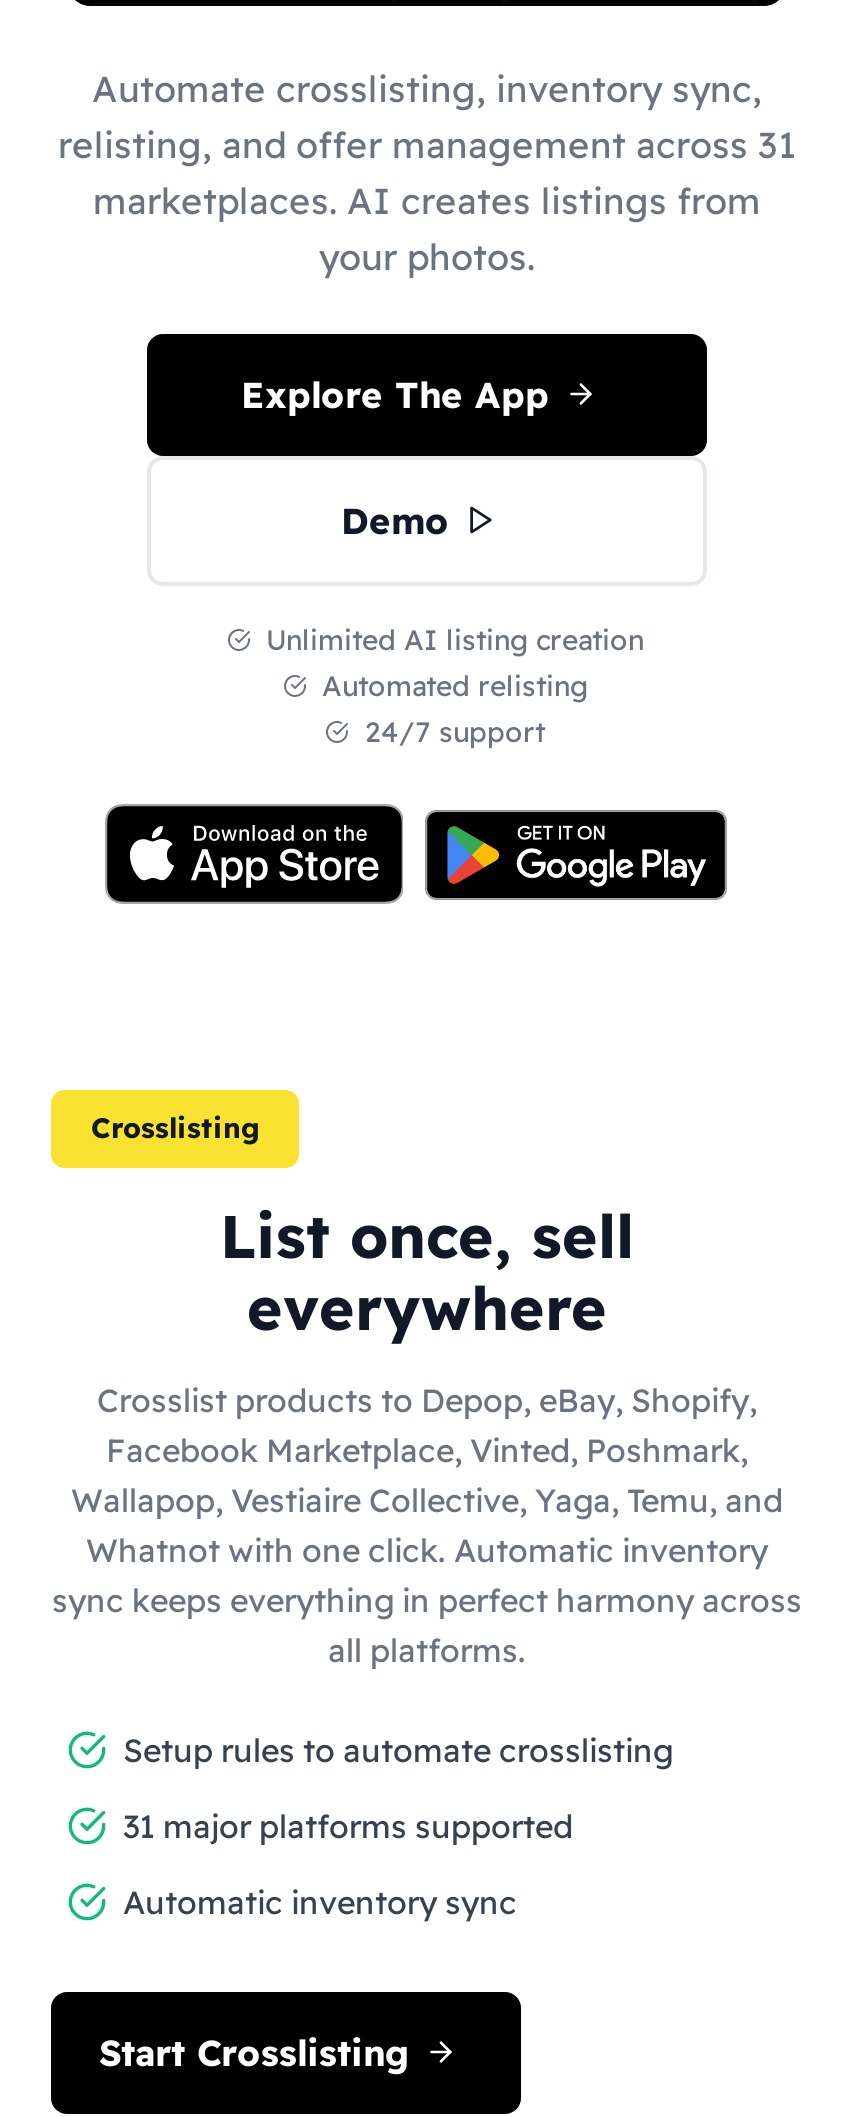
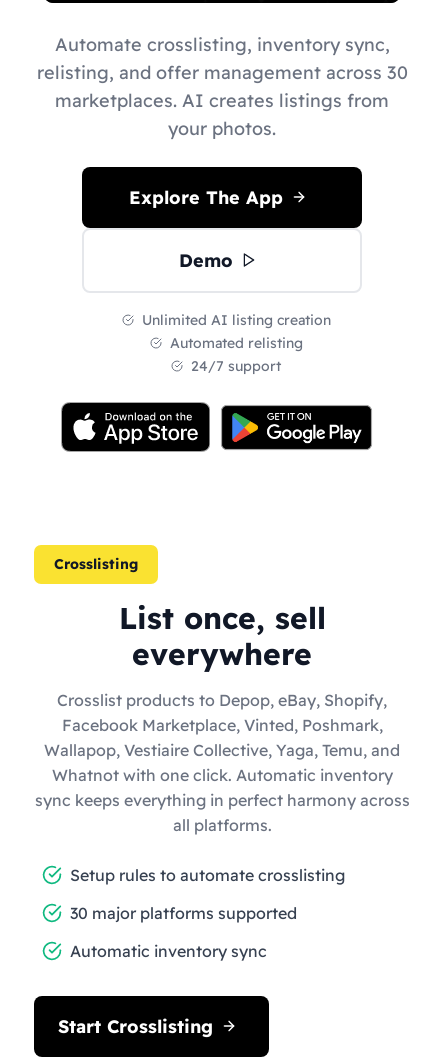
- relisting, and offer management across 31
+ relisting, and offer management across 30

- 31 major platforms supported
+ 30 major platforms supported
